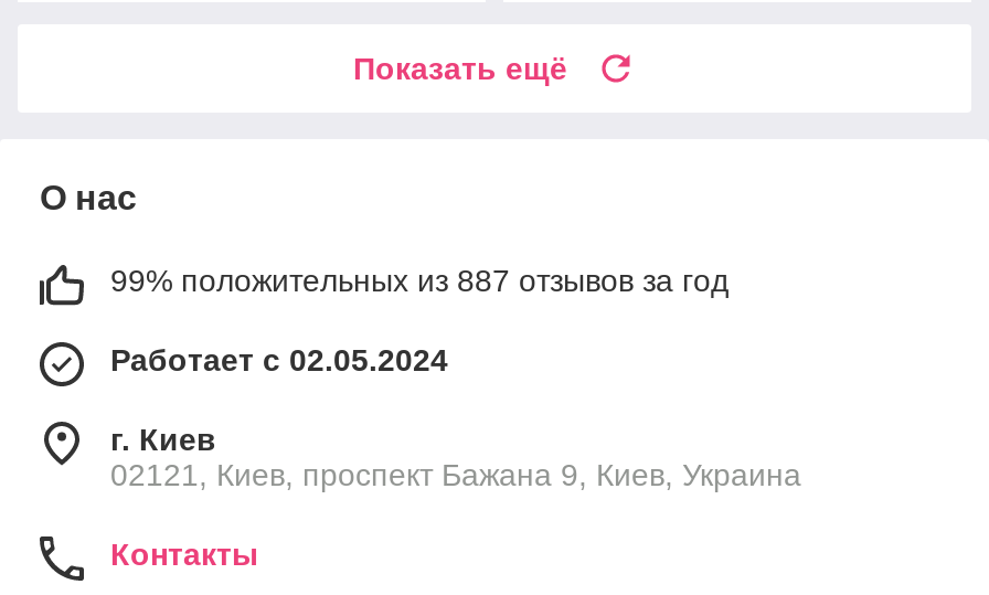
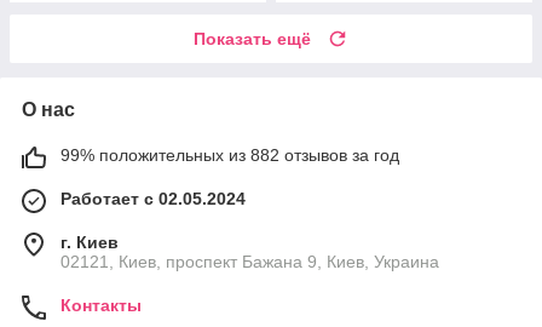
- 99% положительных из 887 отзывов за год
+ 99% положительных из 882 отзывов за год
